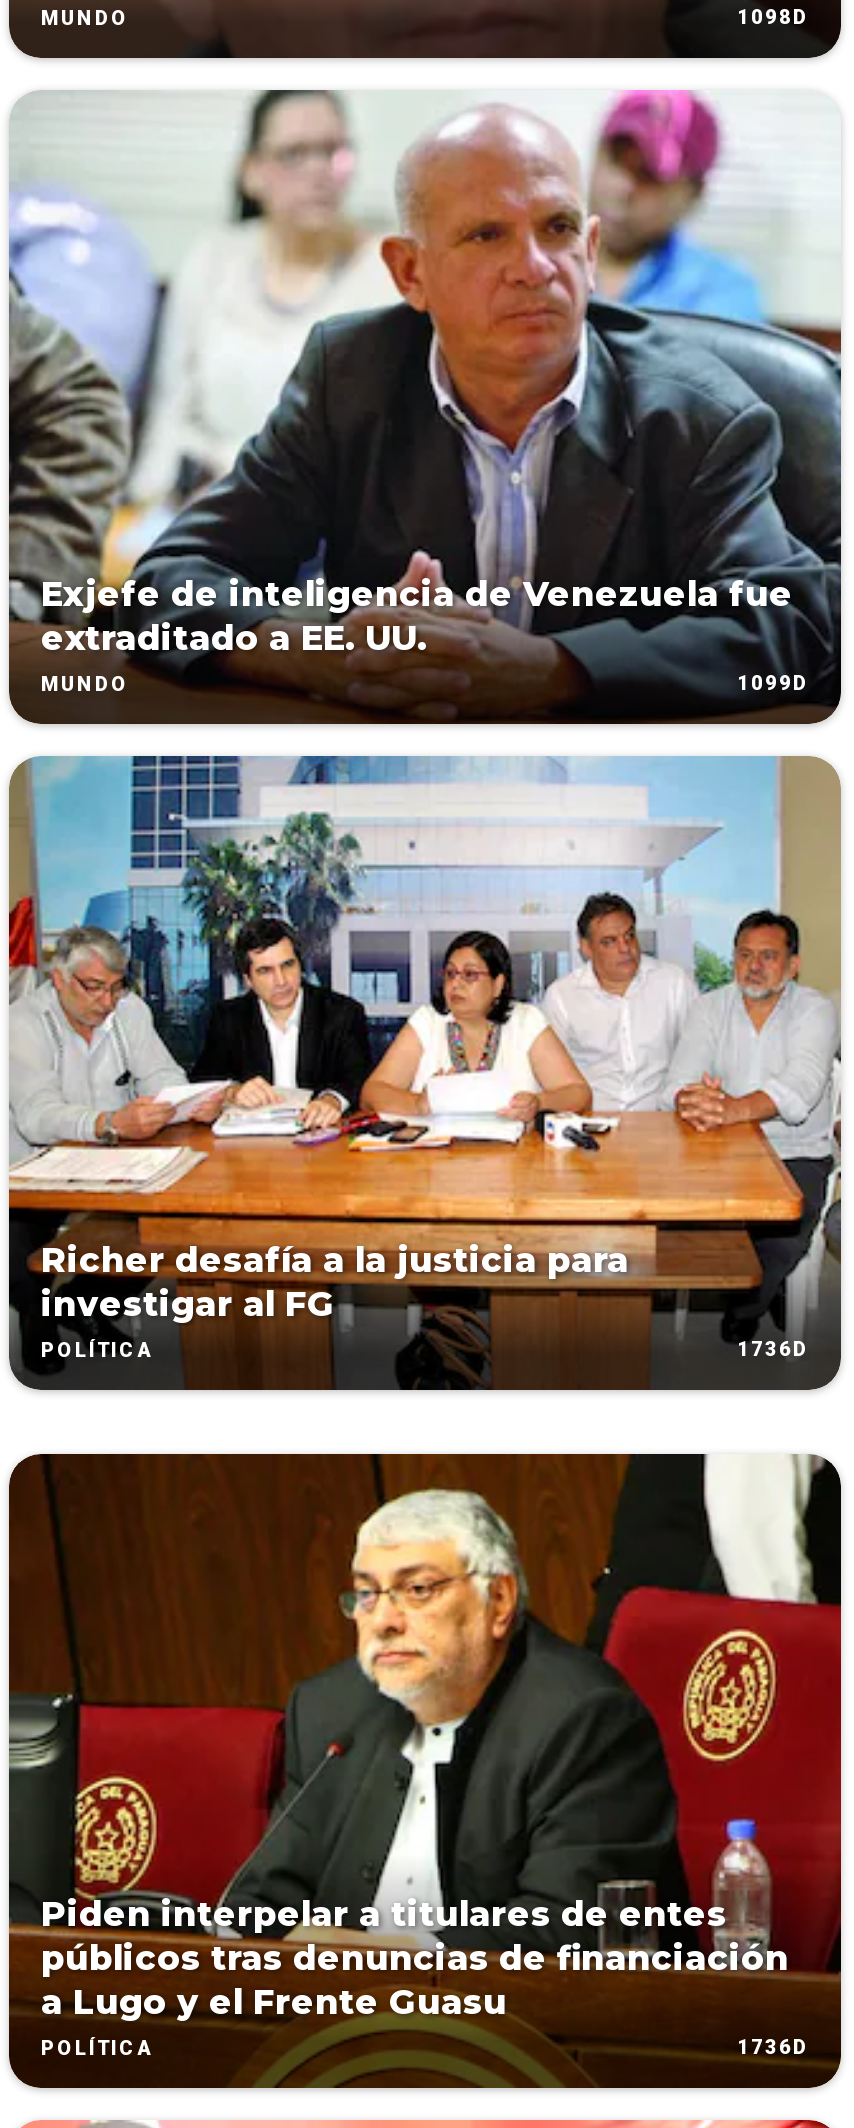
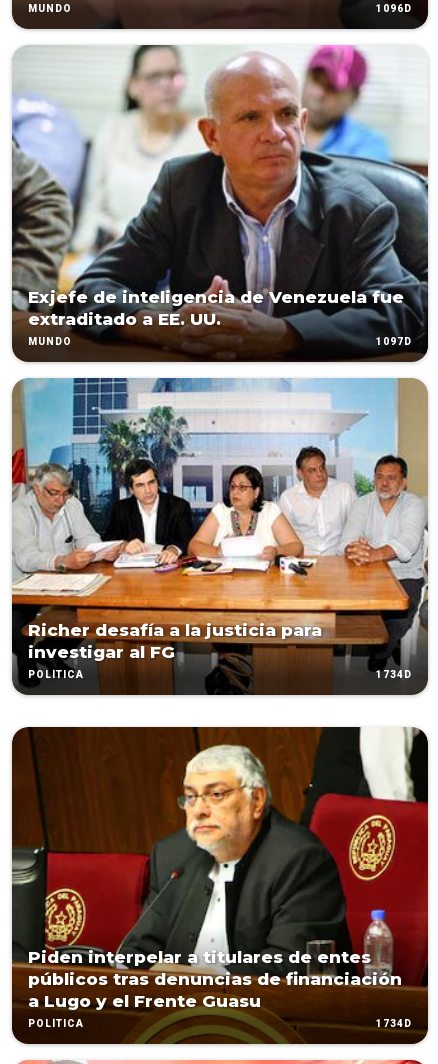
- 1098D
+ 1096D

- 1099D
+ 1097D

- 1736D
+ 1734D

- 1736D
+ 1734D
